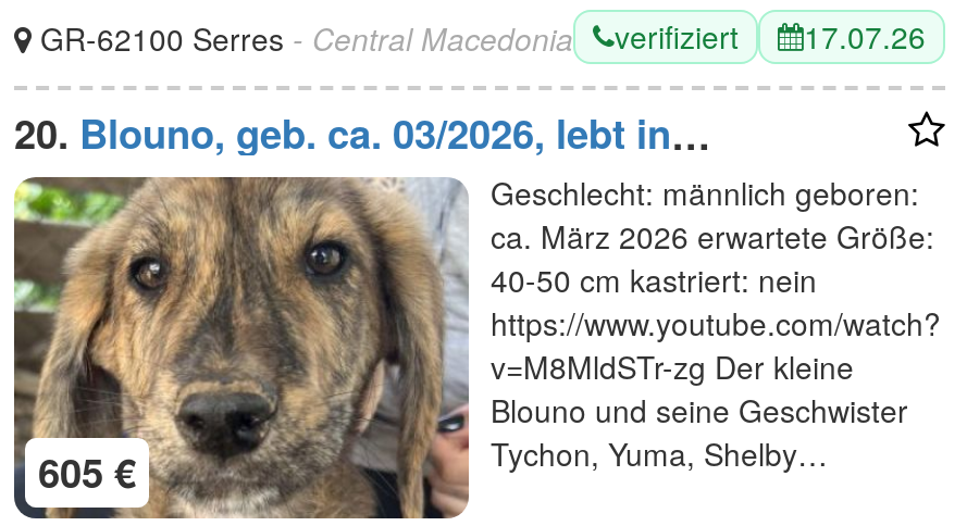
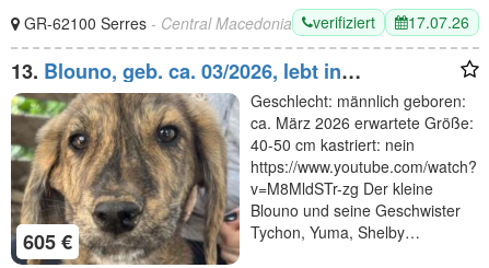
- 20. Blouno, geb. ca. 03/2026, lebt in
+ 13. Blouno, geb. ca. 03/2026, lebt in
